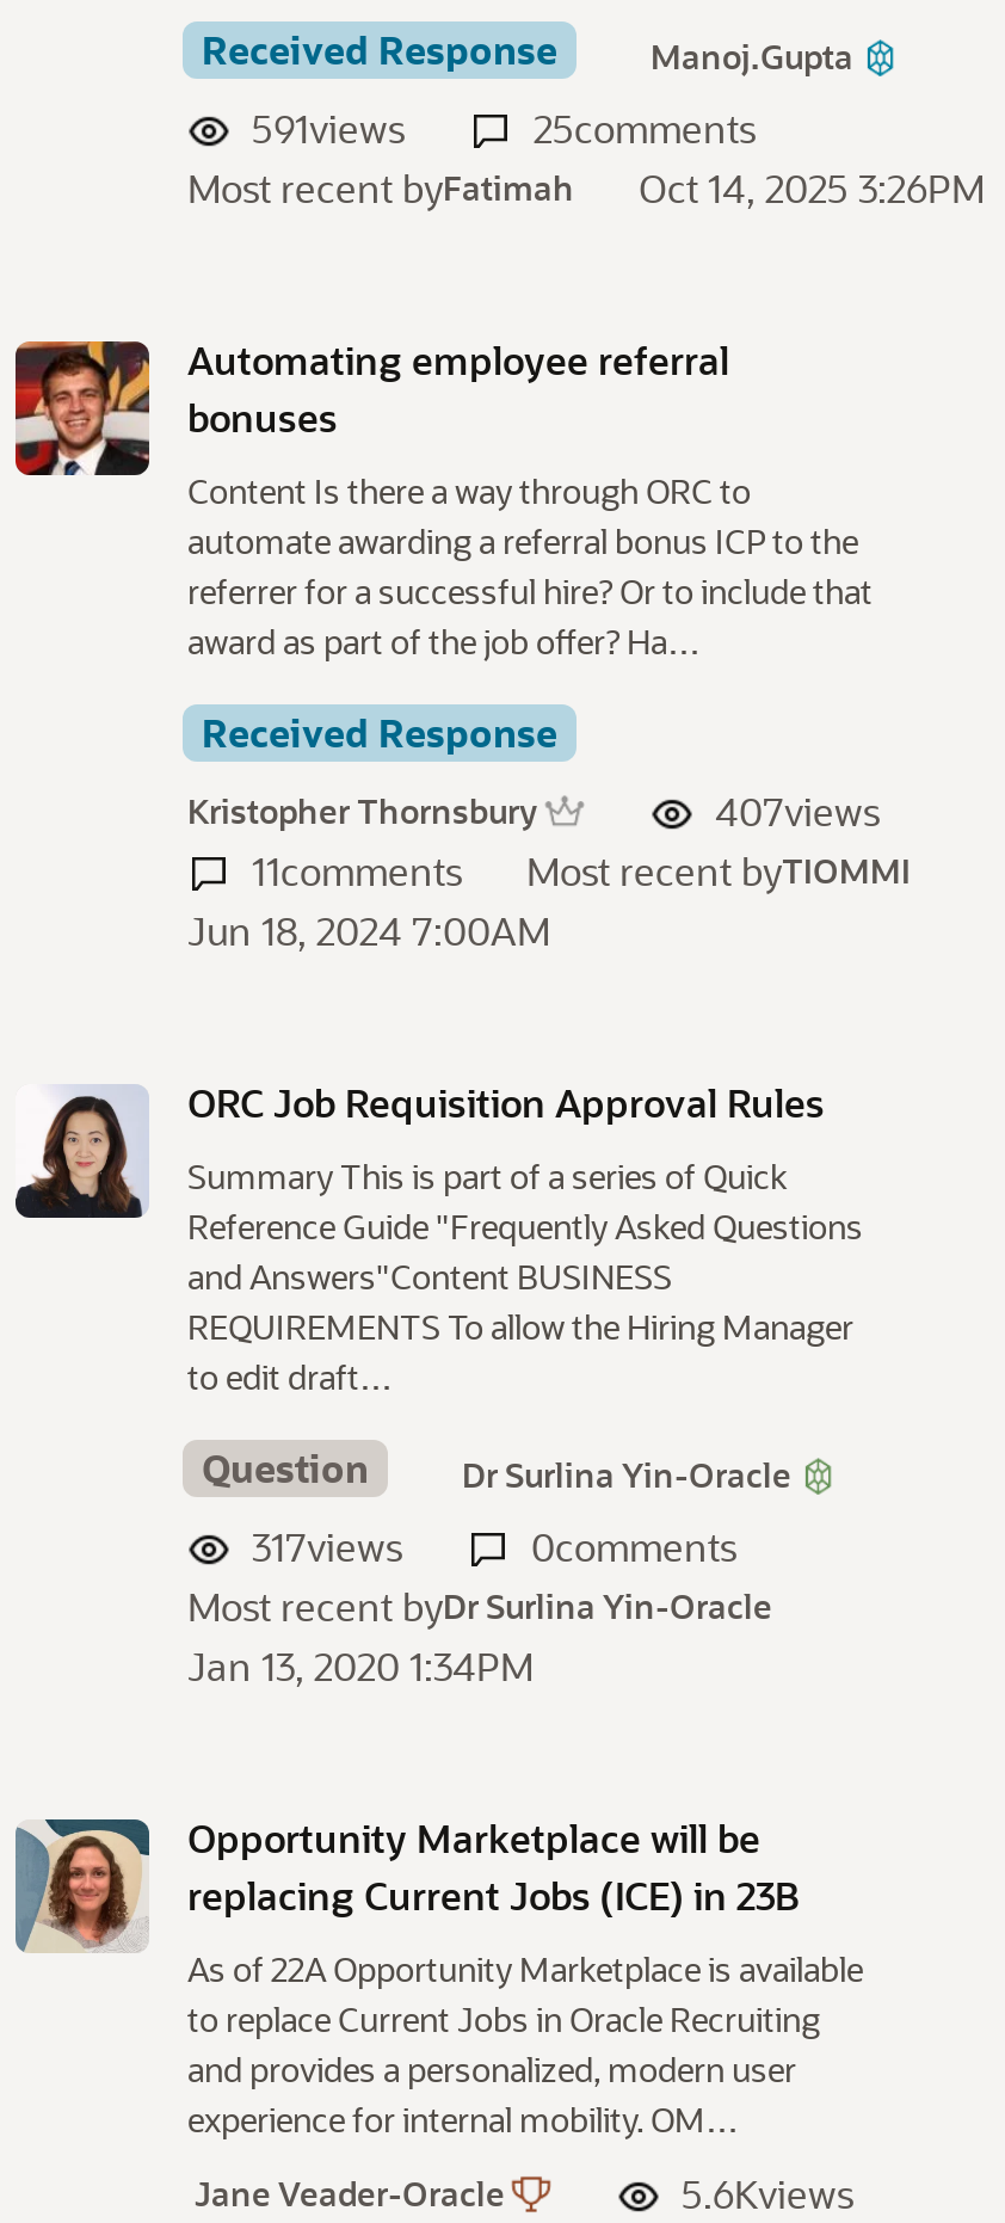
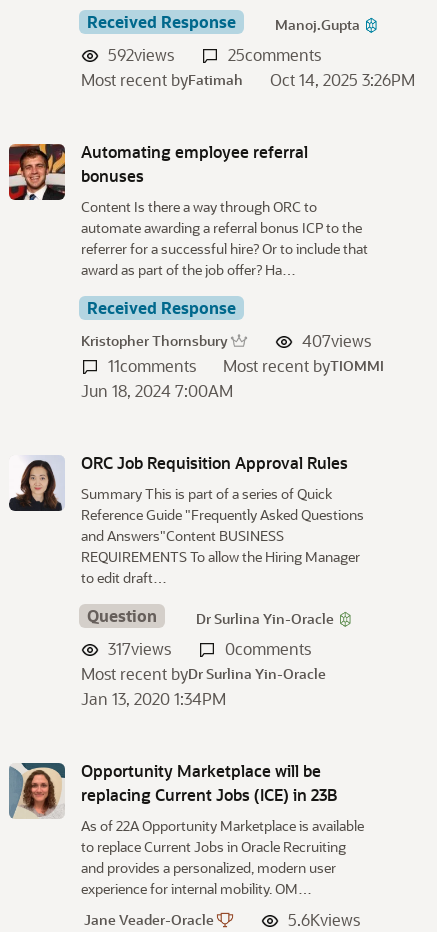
- 591views
+ 592views
